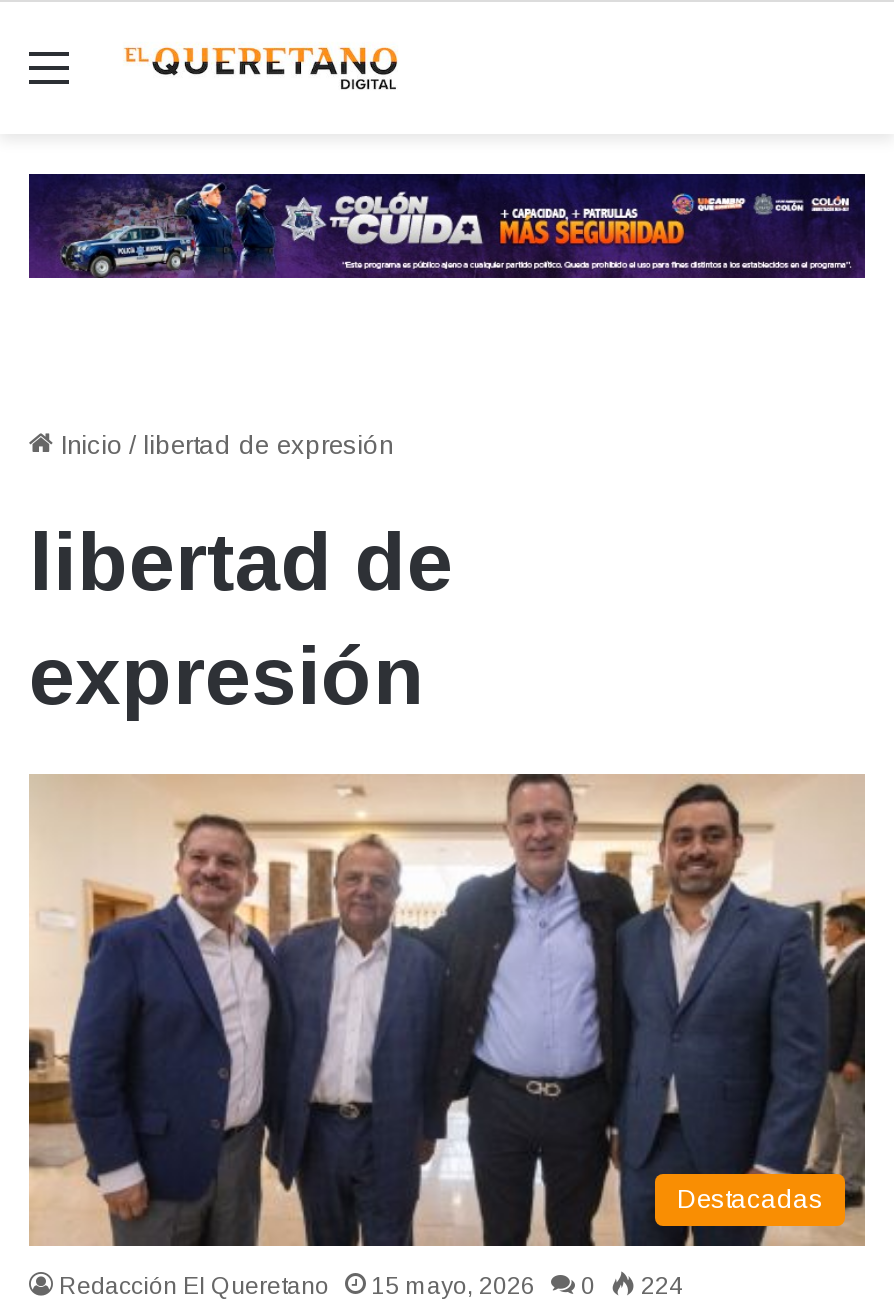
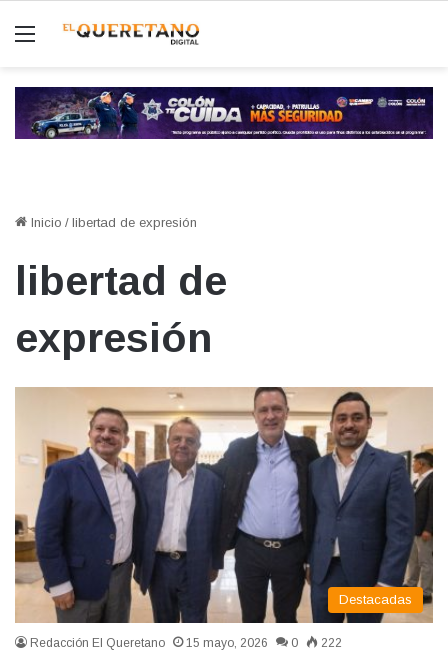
- Redacción El Queretano 15 mayo, 2026 0 224
+ Redacción El Queretano 15 mayo, 2026 0 222
